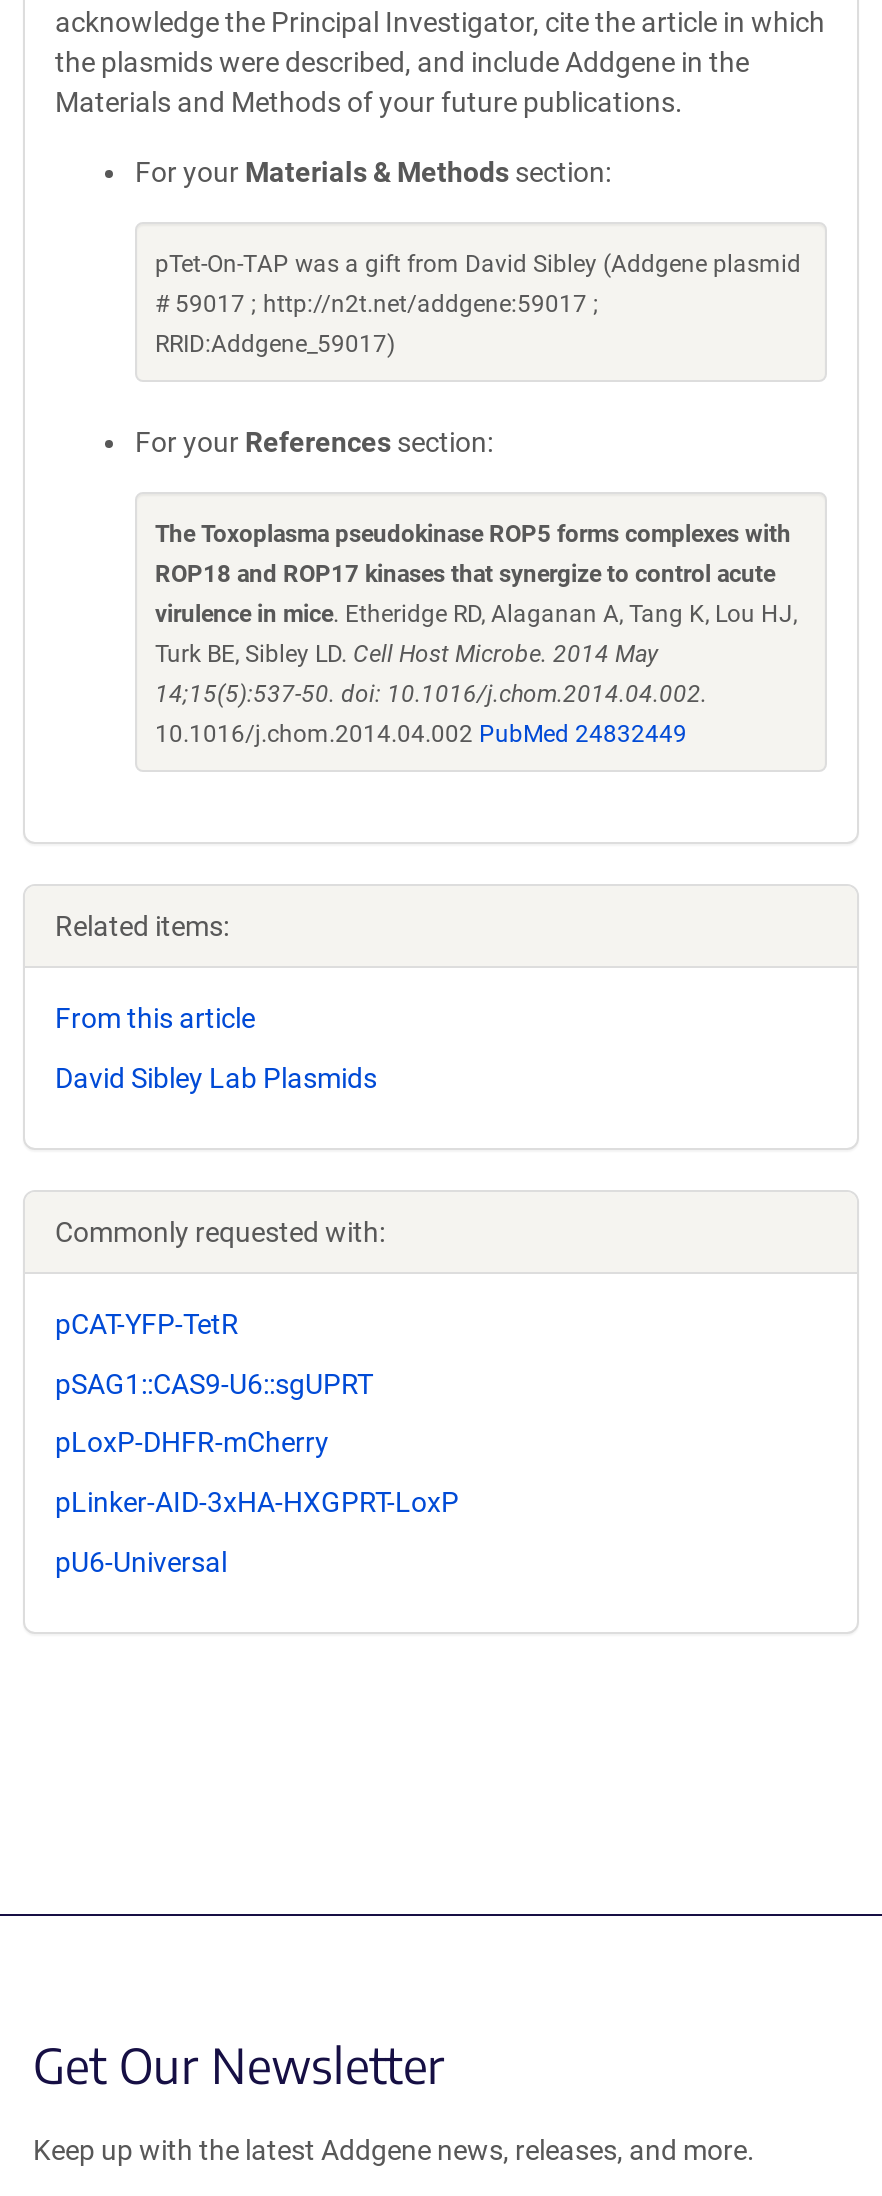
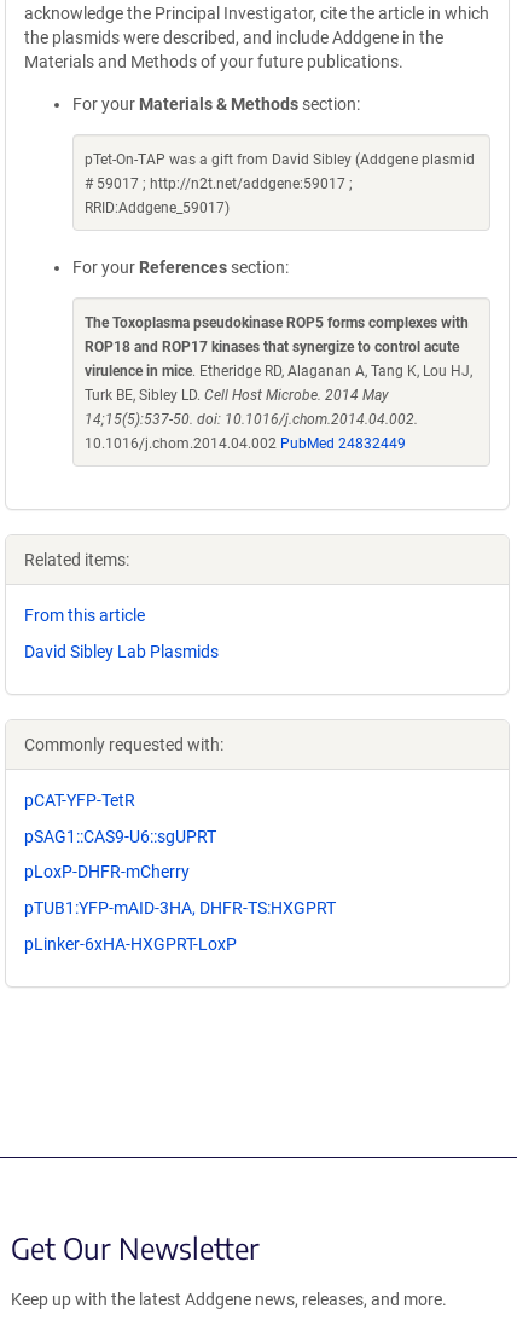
- pLinker-AID-3xHA-HXGPRT-LoxP
+ pTUB1:YFP-mAID-3HA, DHFR-TS:HXGPRT

- pU6-Universal
+ pLinker-6xHA-HXGPRT-LoxP
